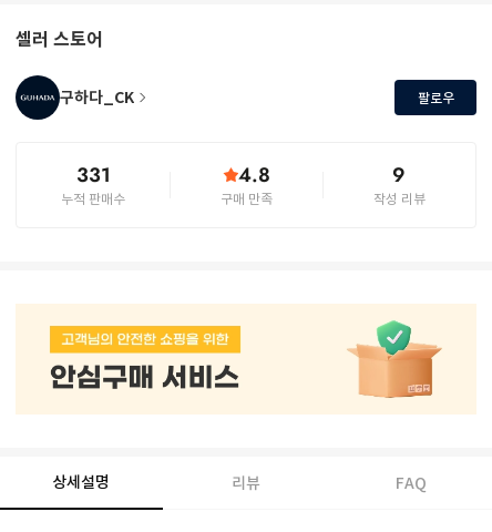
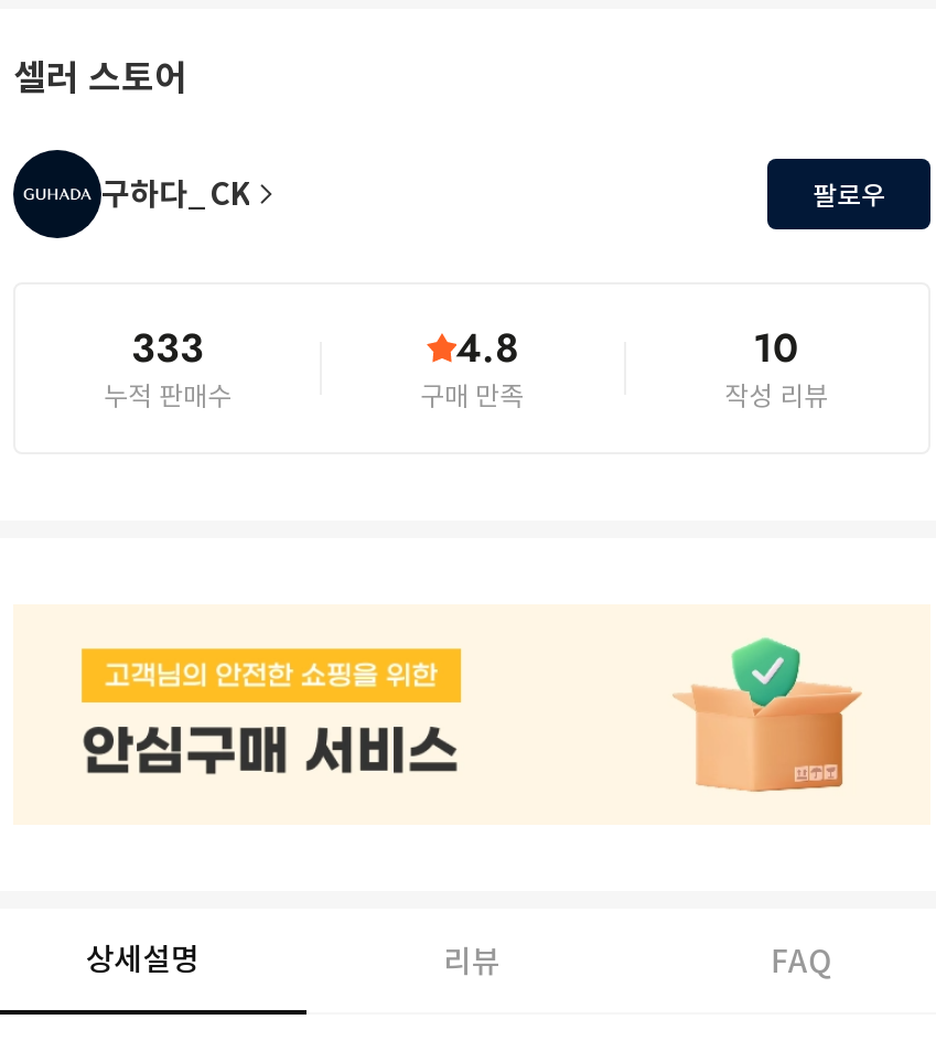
- 331
+ 333

- 9
+ 10
